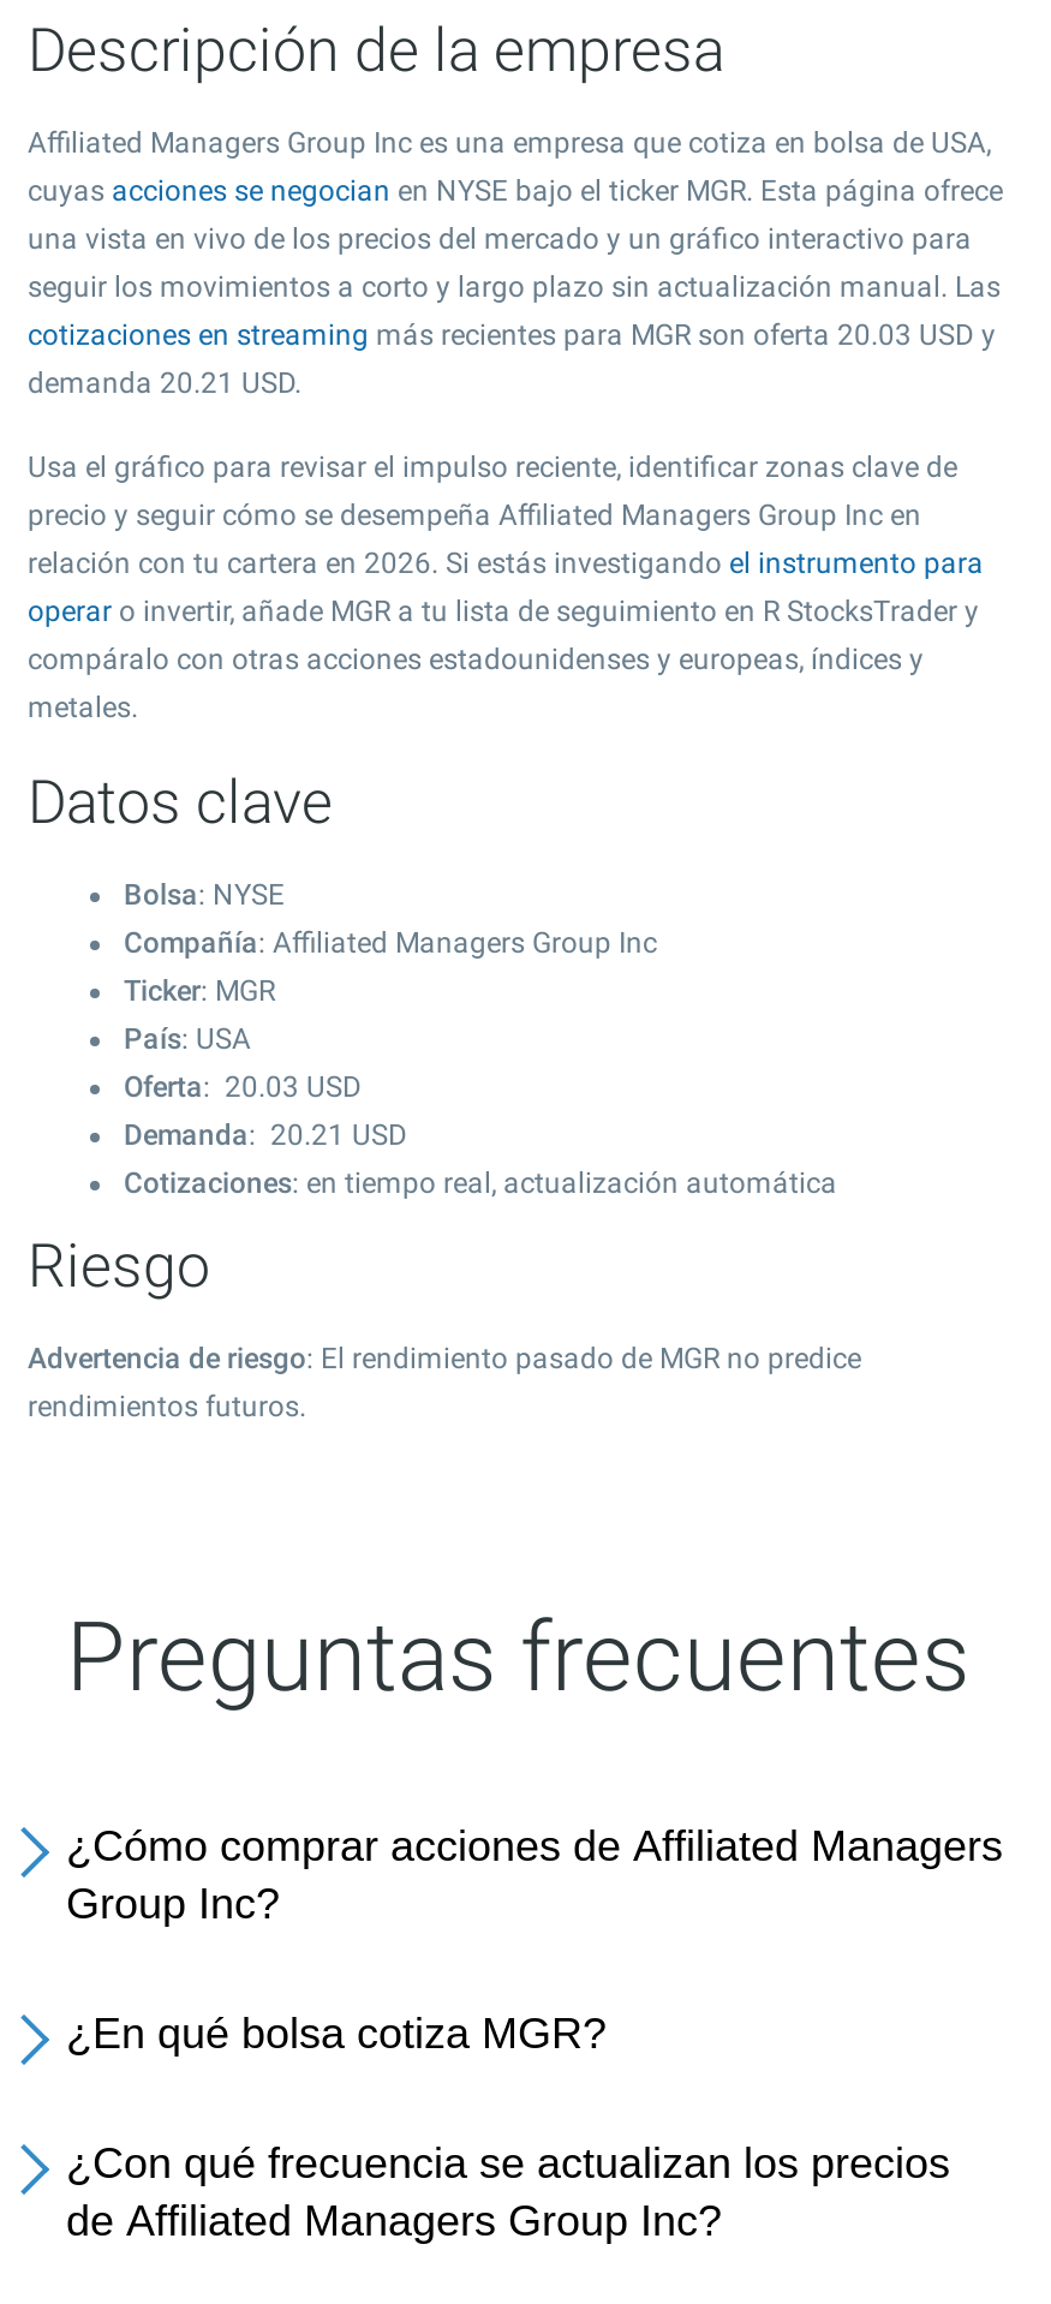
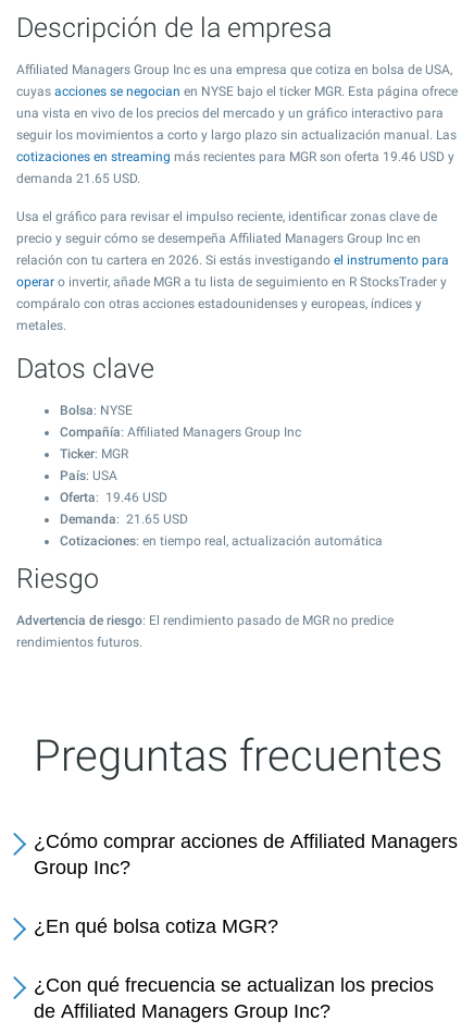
- cotizaciones en streaming más recientes para MGR son oferta 20.03 USD y
+ cotizaciones en streaming más recientes para MGR son oferta 19.46 USD y

- demanda 20.21 USD.
+ demanda 21.65 USD.

- Oferta: 20.03 USD
+ Oferta: 19.46 USD

- Demanda: 20.21 USD
+ Demanda: 21.65 USD
